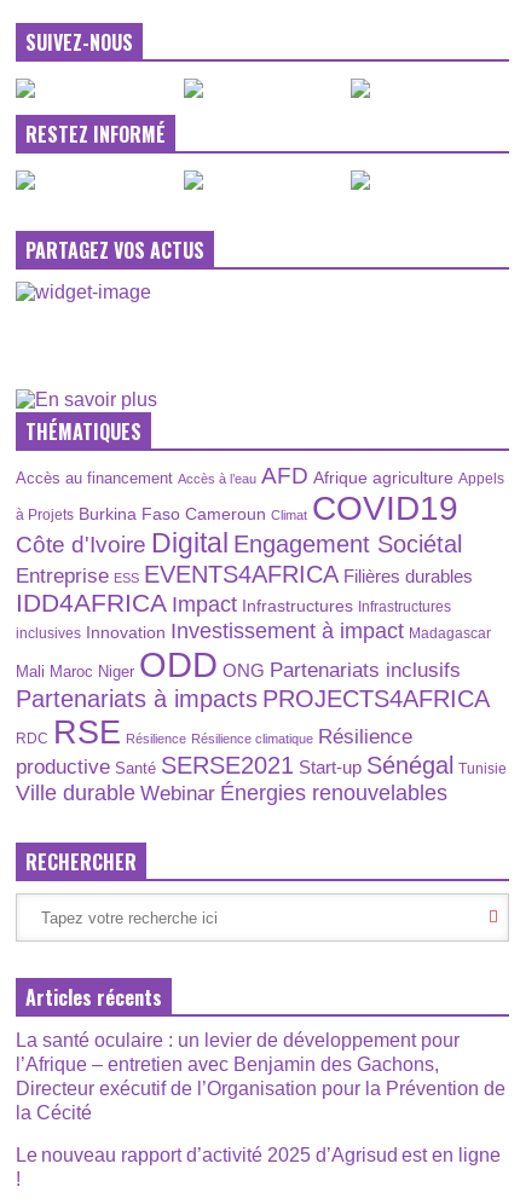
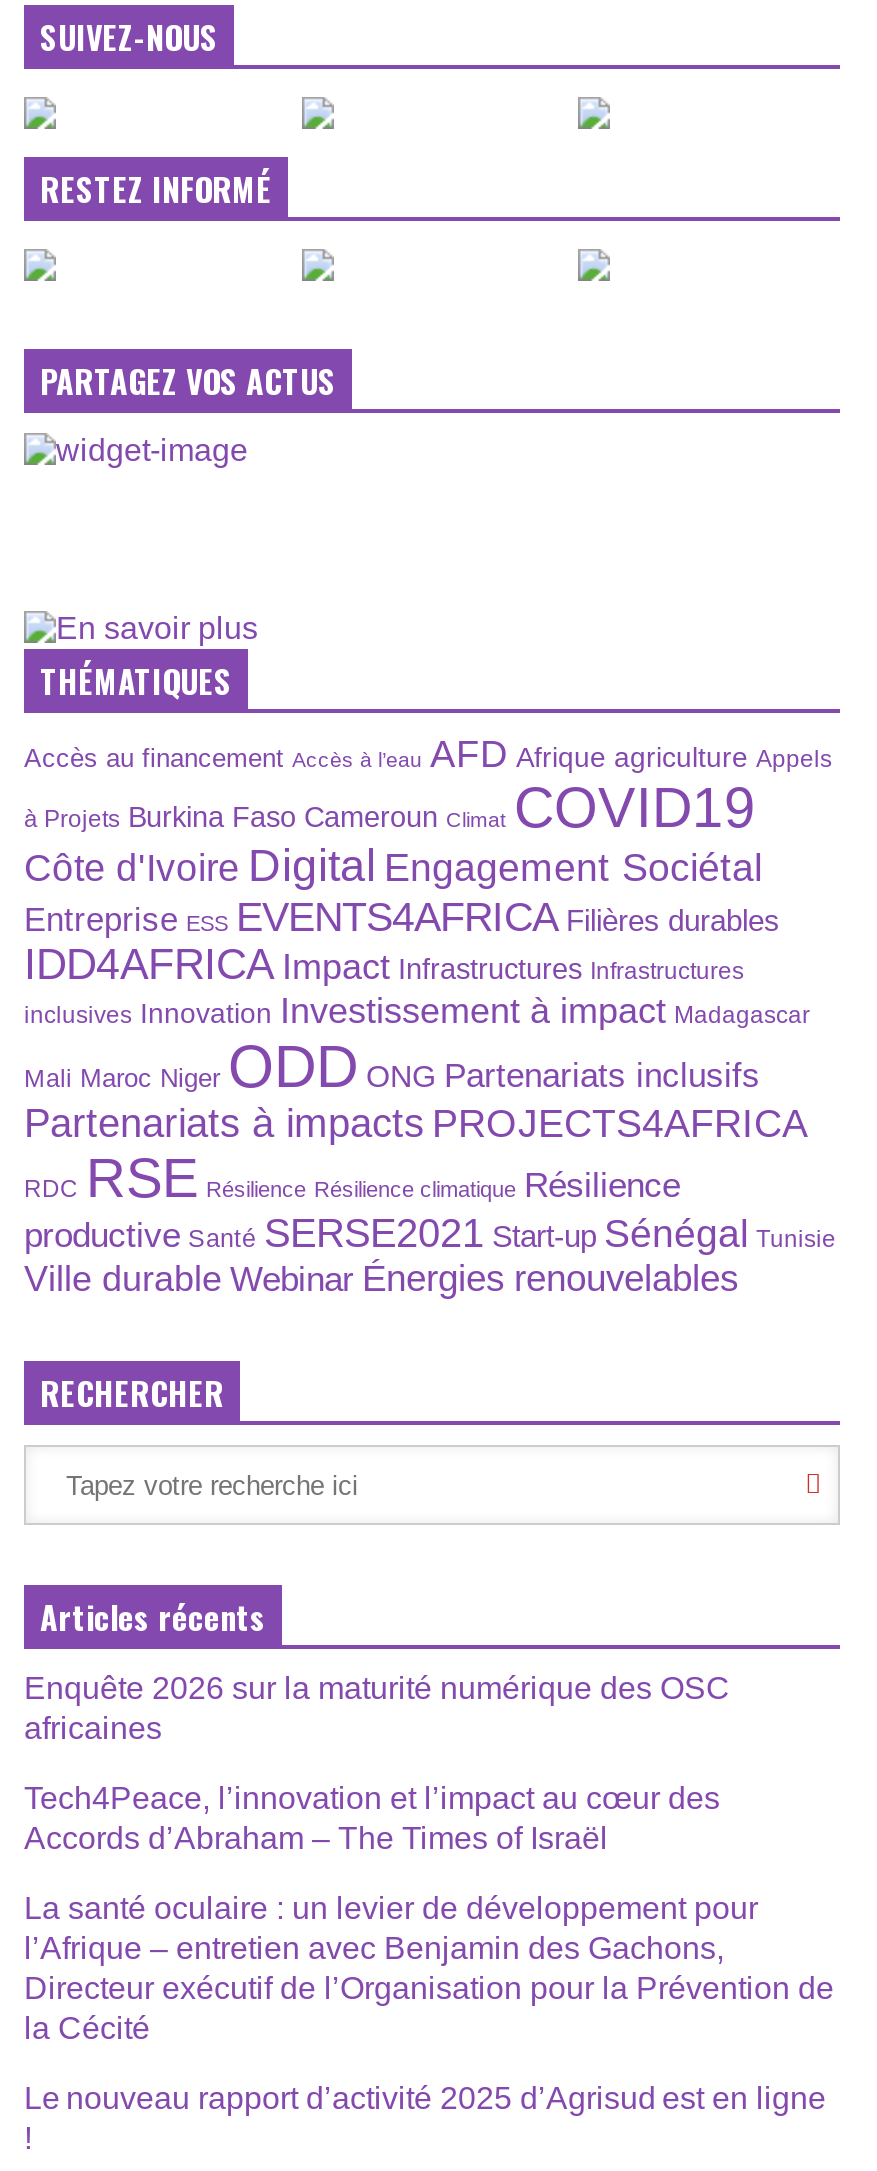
+ Enquête 2026 sur la maturité numérique des OSC
+ africaines
+ Tech4Peace, l’innovation et l’impact au cœur des
+ Accords d’Abraham – The Times of Israël
